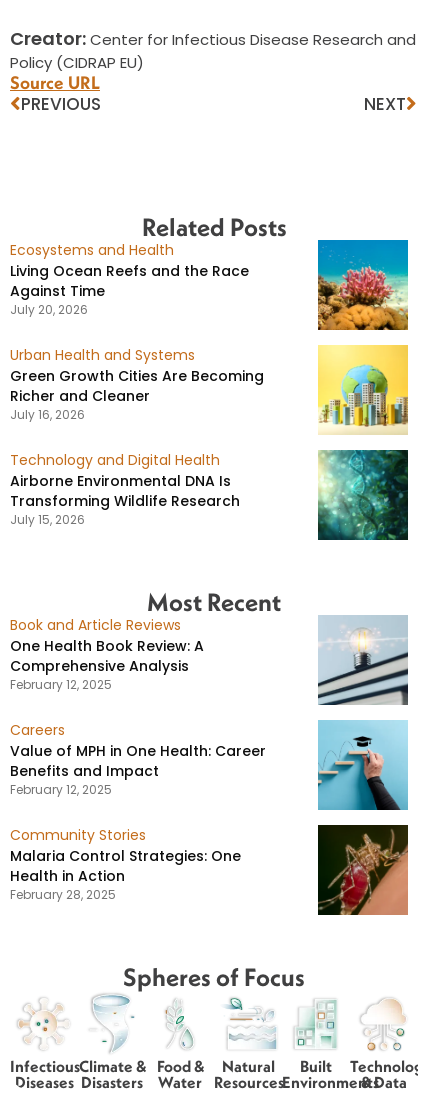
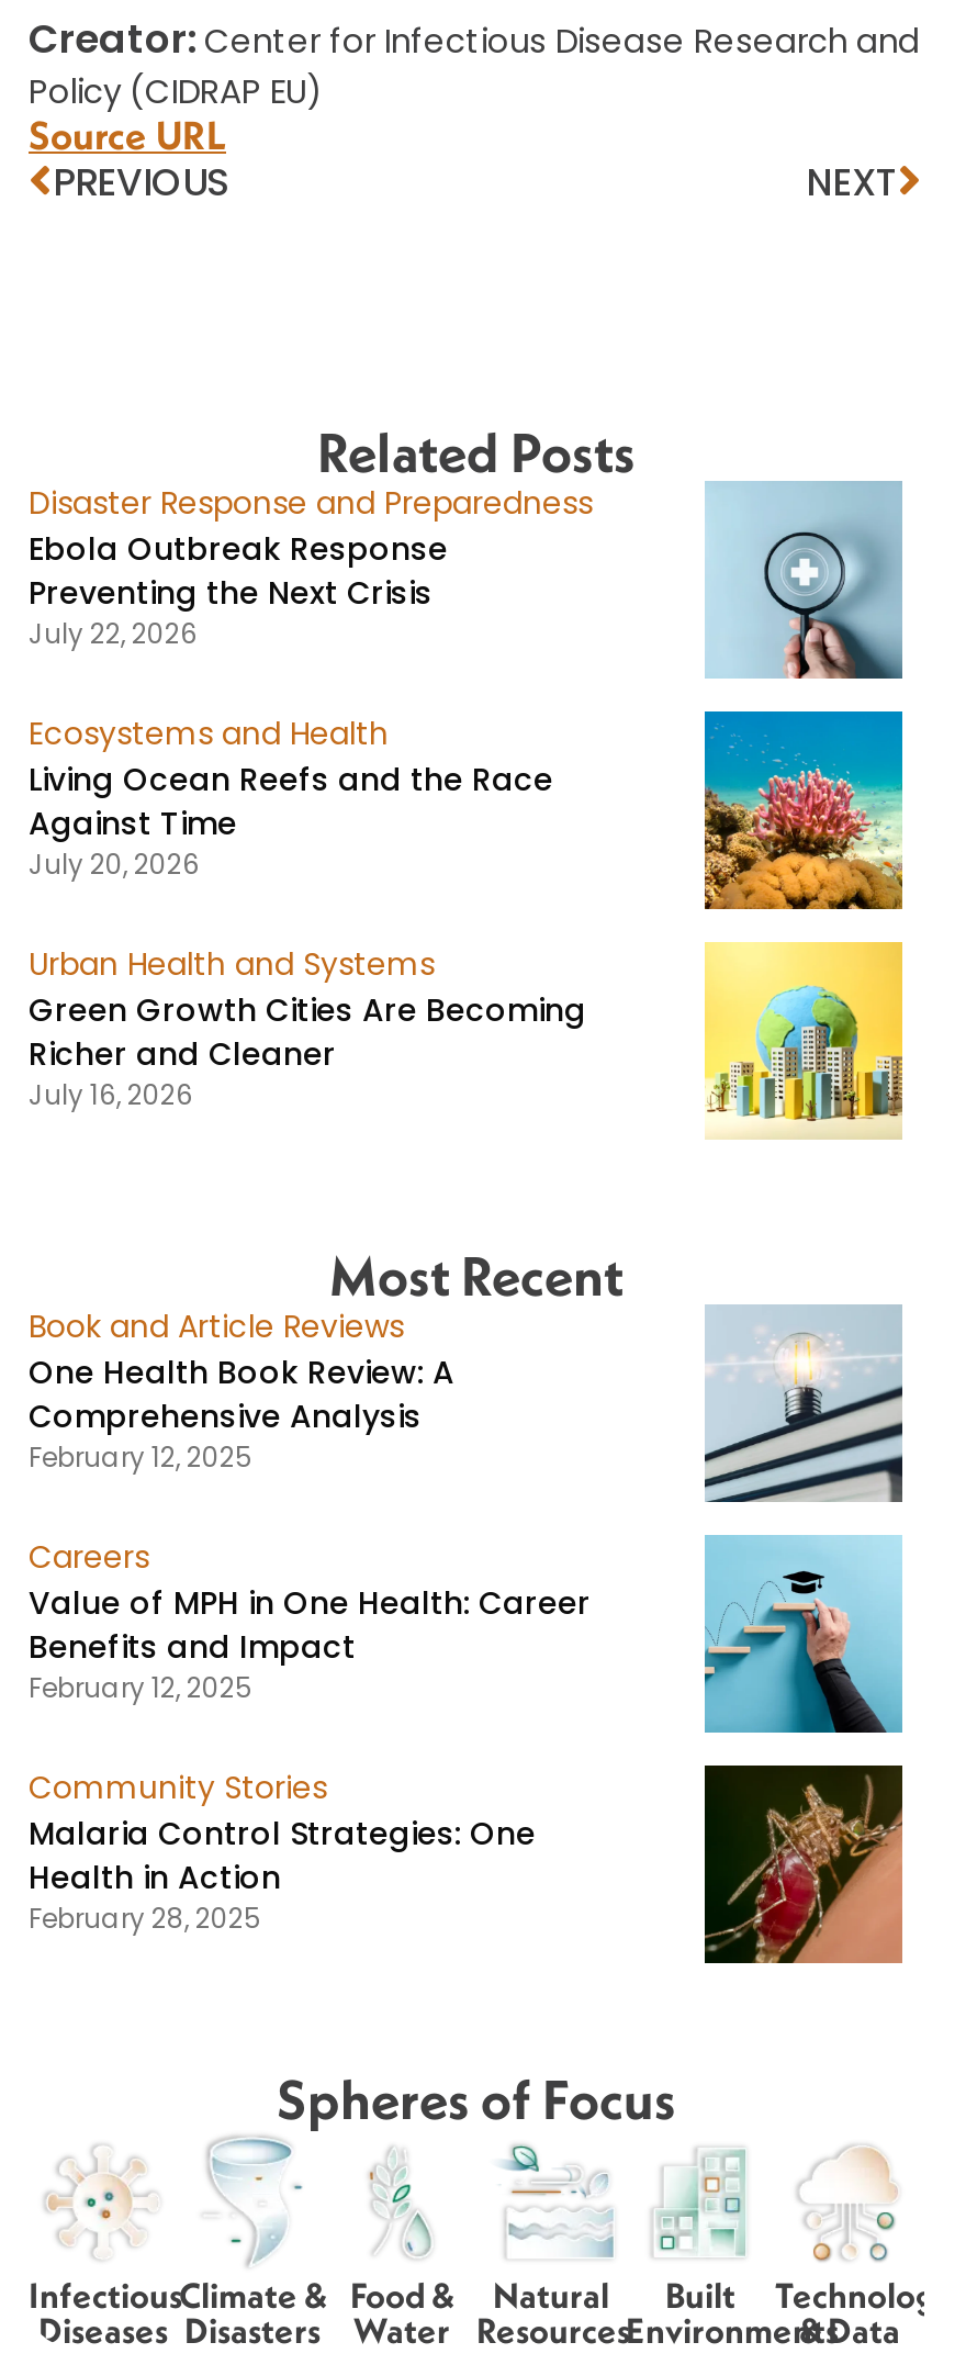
+ Disaster Response and Preparedness
+ Ebola Outbreak Response
+ Preventing the Next Crisis
+ July 22, 2026

moved down: Ecosystems and Health | Living Ocean Reefs and the Race | Against Time | July 20, 2026 | Urban Health and Systems | Green Growth Cities Are Becoming | Richer and Cleaner | July 16, 2026

+ [image]

- Technology and Digital Health
- Airborne Environmental DNA Is
- Transforming Wildlife Research
- July 15, 2026

- [image]
